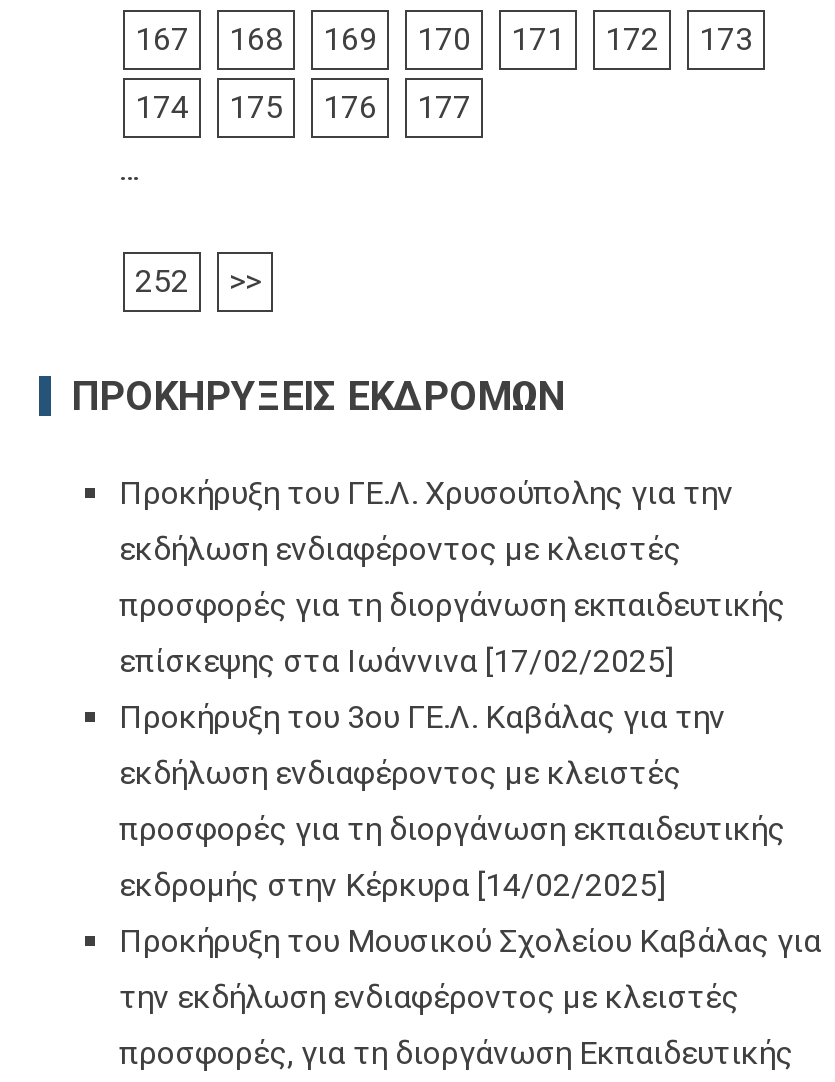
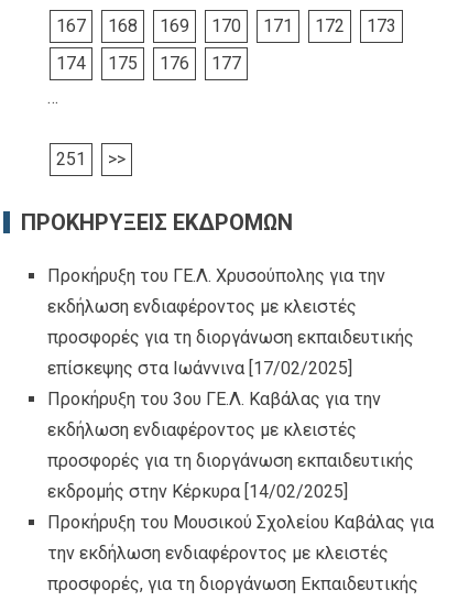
- 252
+ 251
